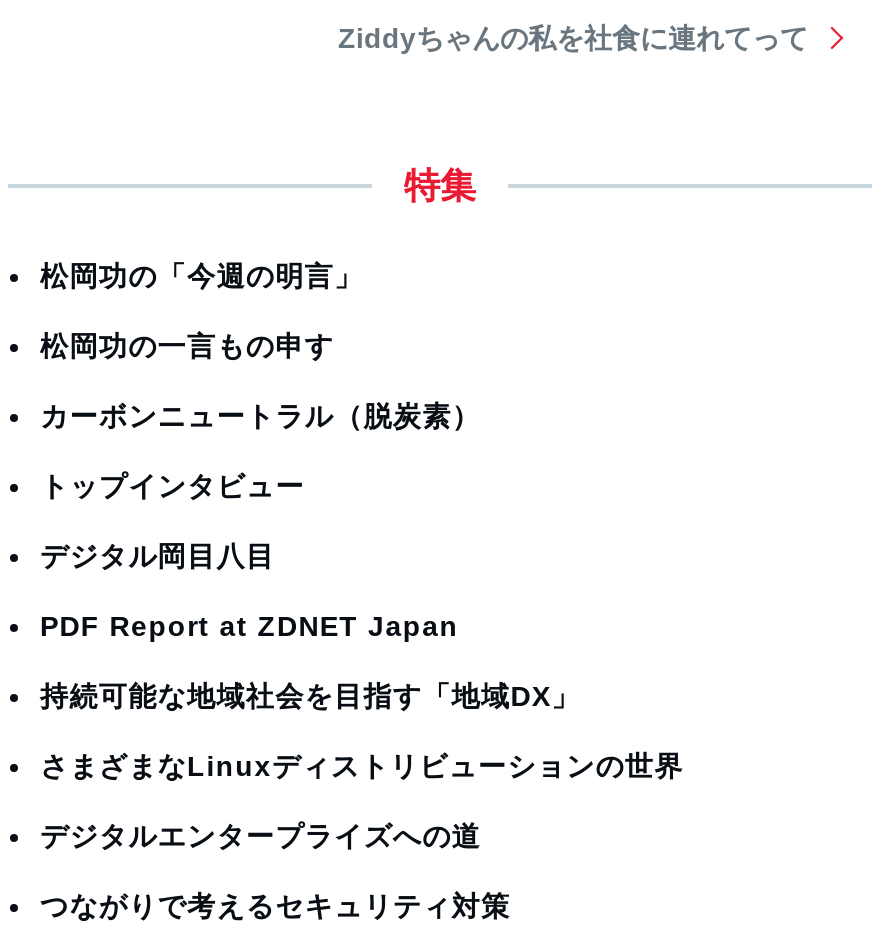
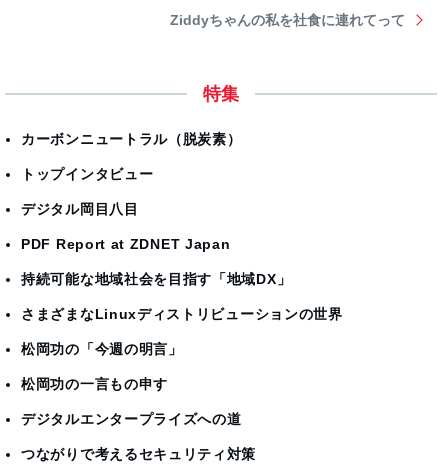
moved down: 松岡功の「今週の明言」 | 松岡功の一言もの申す

moved up: カーボンニュートラル（脱炭素） | トップインタビュー | デジタル岡目八目 | PDF Report at ZDNET Japan | 持続可能な地域社会を目指す「地域DX」 | さまざまなLinuxディストリビューションの世界
